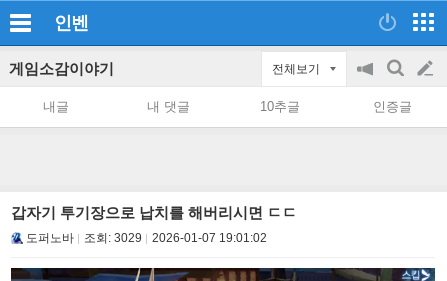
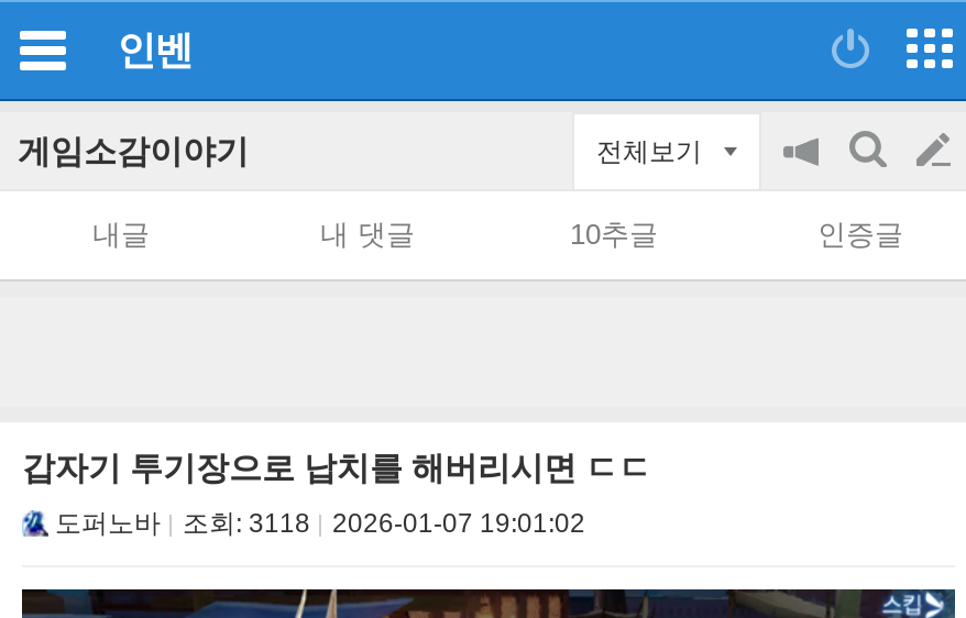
- 도퍼노바 조회: 3029 2026-01-07 19:01:02
+ 도퍼노바 조회: 3118 2026-01-07 19:01:02
